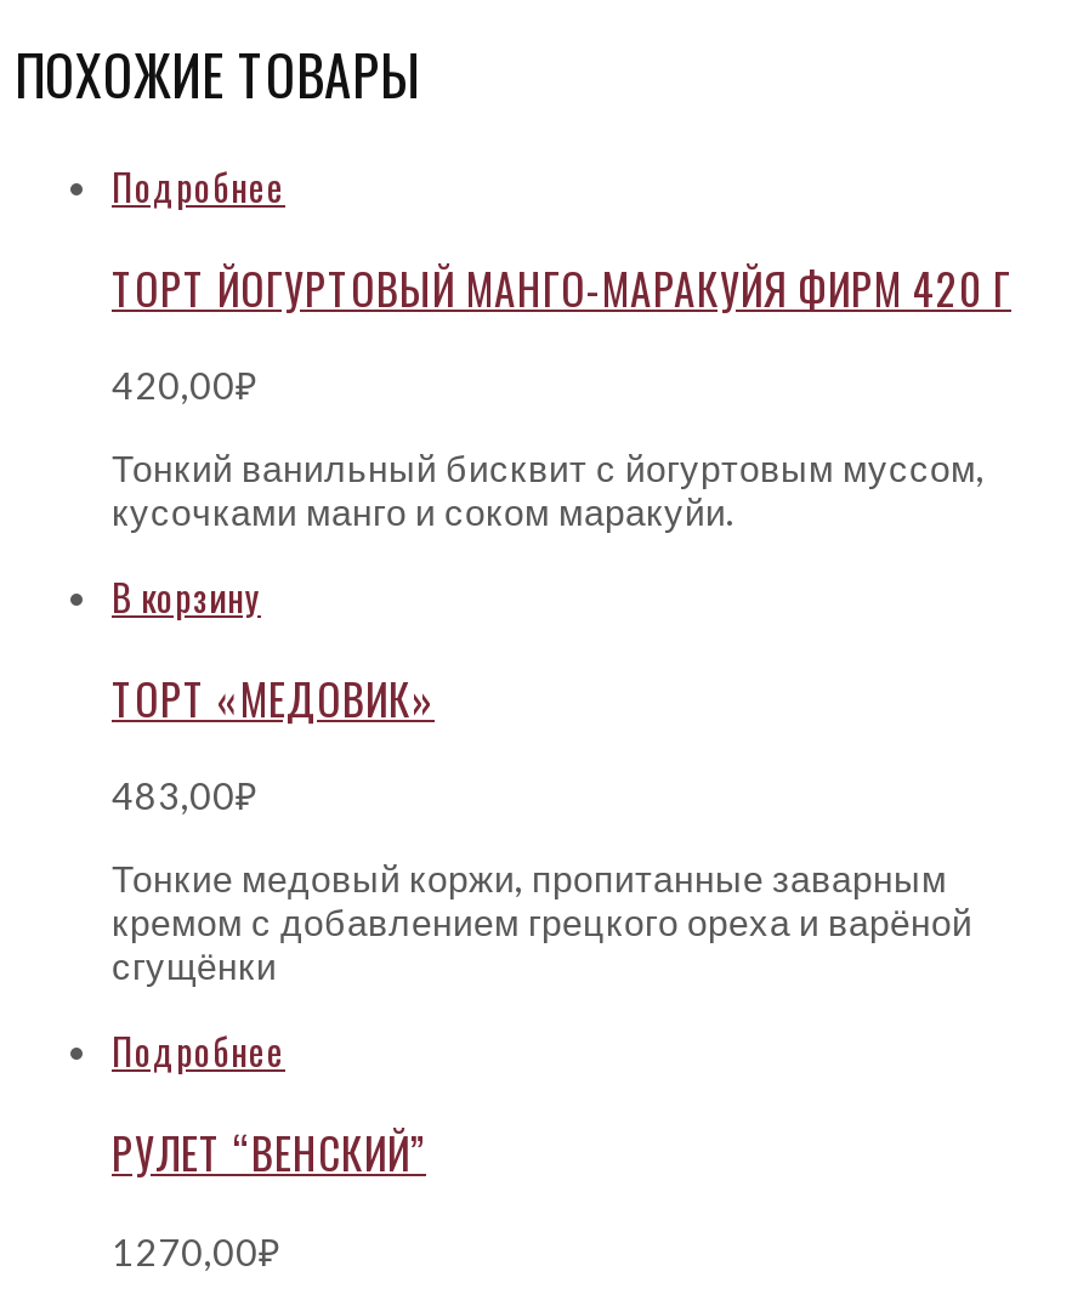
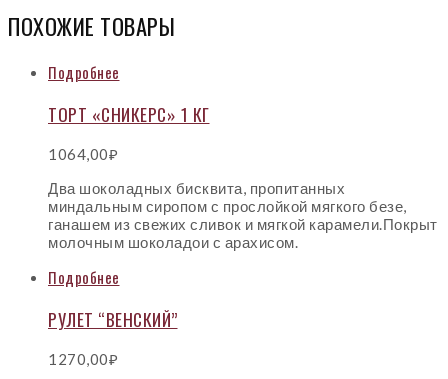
- ТОРТ ЙОГУРТОВЫЙ МАНГО-МАРАКУЙЯ ФИРМ 420 Г
- 420,00₽
- Тонкий ванильный бисквит с йогуртовым муссом,
- кусочками манго и соком маракуйи.
- В корзину
- ТОРТ «МЕДОВИК»
- 483,00₽
- Тонкие медовый коржи, пропитанные заварным
- кремом с добавлением грецкого ореха и варёной
- сгущёнки
+ ТОРТ «СНИКЕРС» 1 КГ
+ 1064,00₽
+ Два шоколадных бисквита, пропитанных
+ миндальным сиропом с прослойкой мягкого безе,
+ ганашем из свежих сливок и мягкой карамели.Покрыт
+ молочным шоколадои с арахисом.
